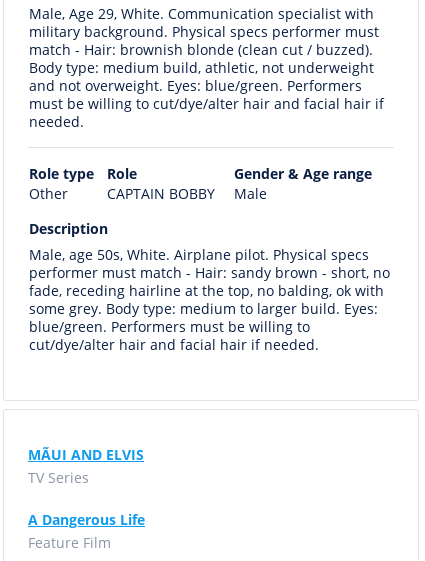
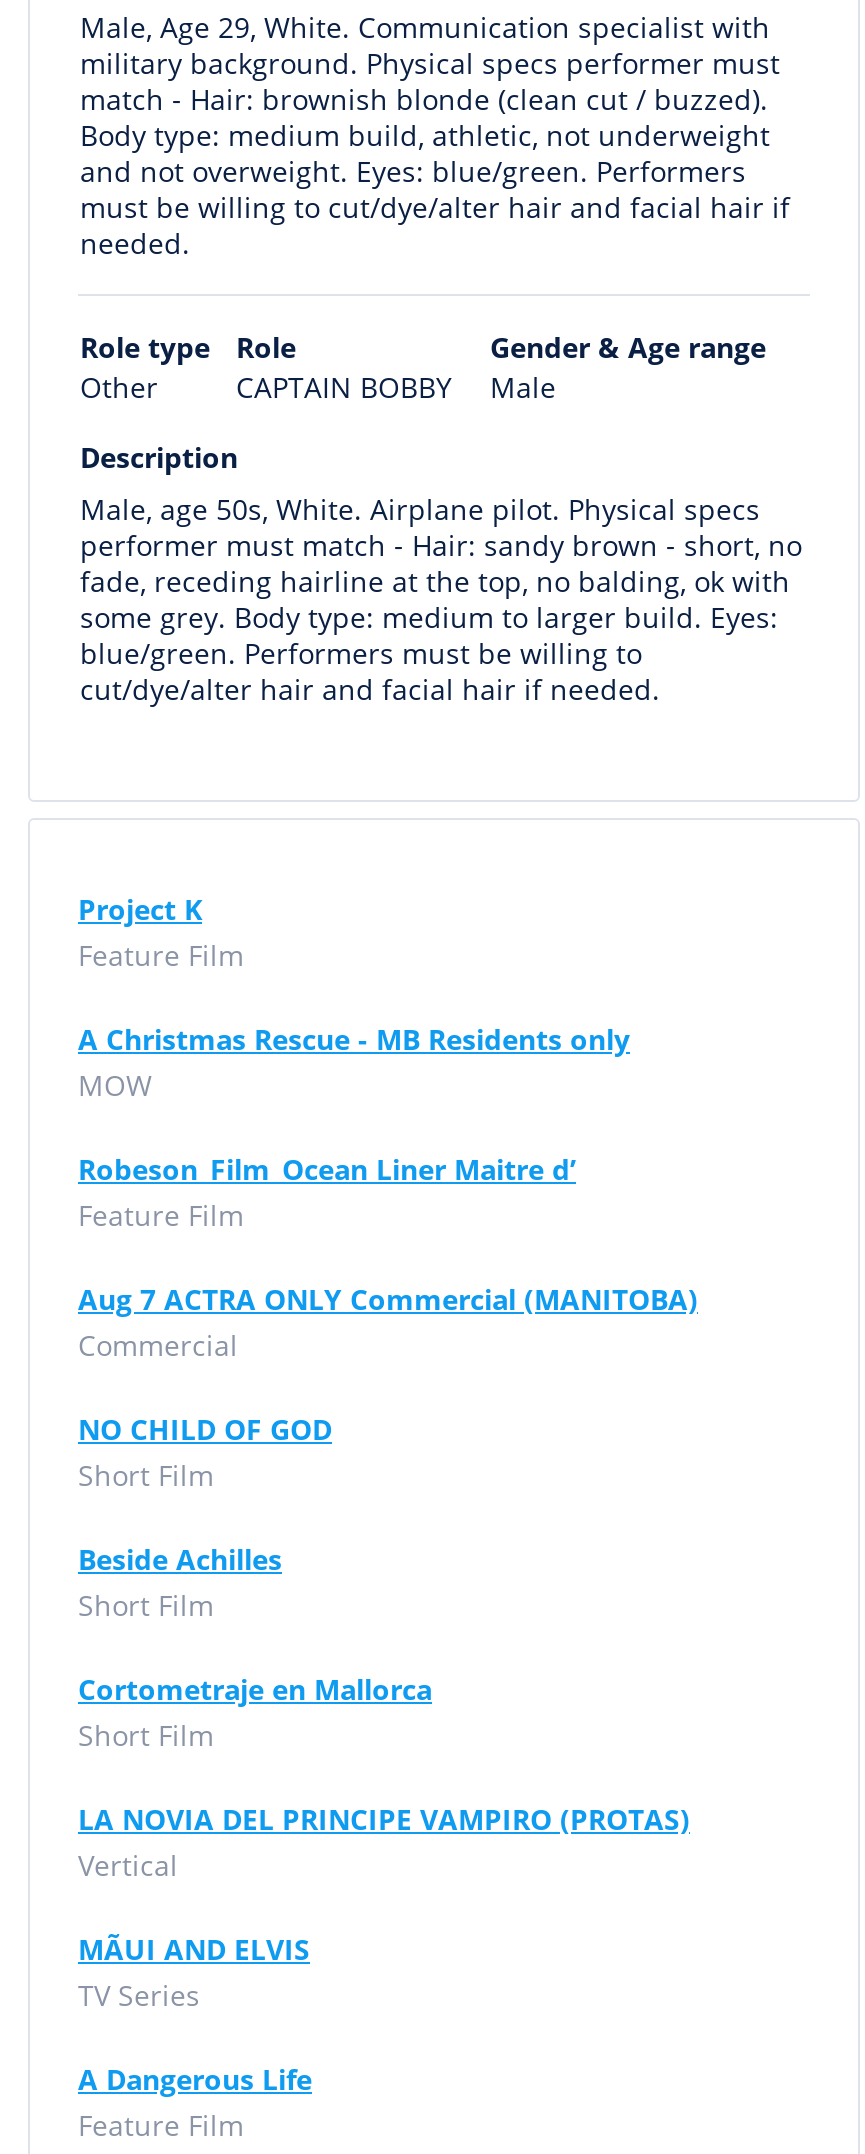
+ Project K
+ Feature Film
+ A Christmas Rescue - MB Residents only
+ MOW
+ Robeson_Film_Ocean Liner Maitre d’
+ Feature Film
+ Aug 7 ACTRA ONLY Commercial (MANITOBA)
+ Commercial
+ NO CHILD OF GOD
+ Short Film
+ Beside Achilles
+ Short Film
+ Cortometraje en Mallorca
+ Short Film
+ LA NOVIA DEL PRINCIPE VAMPIRO (PROTAS)
+ Vertical
